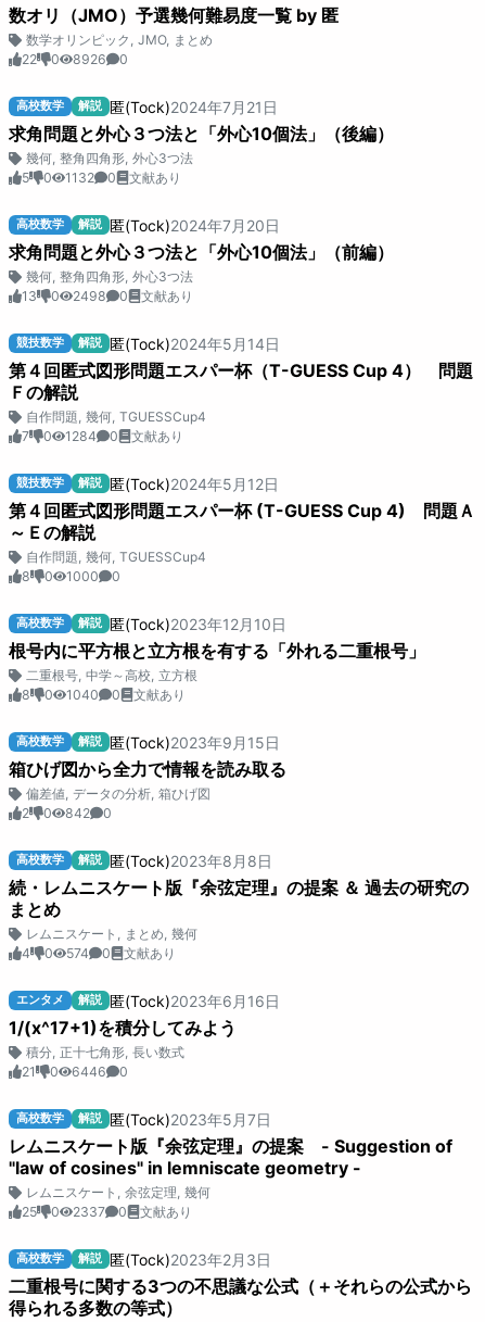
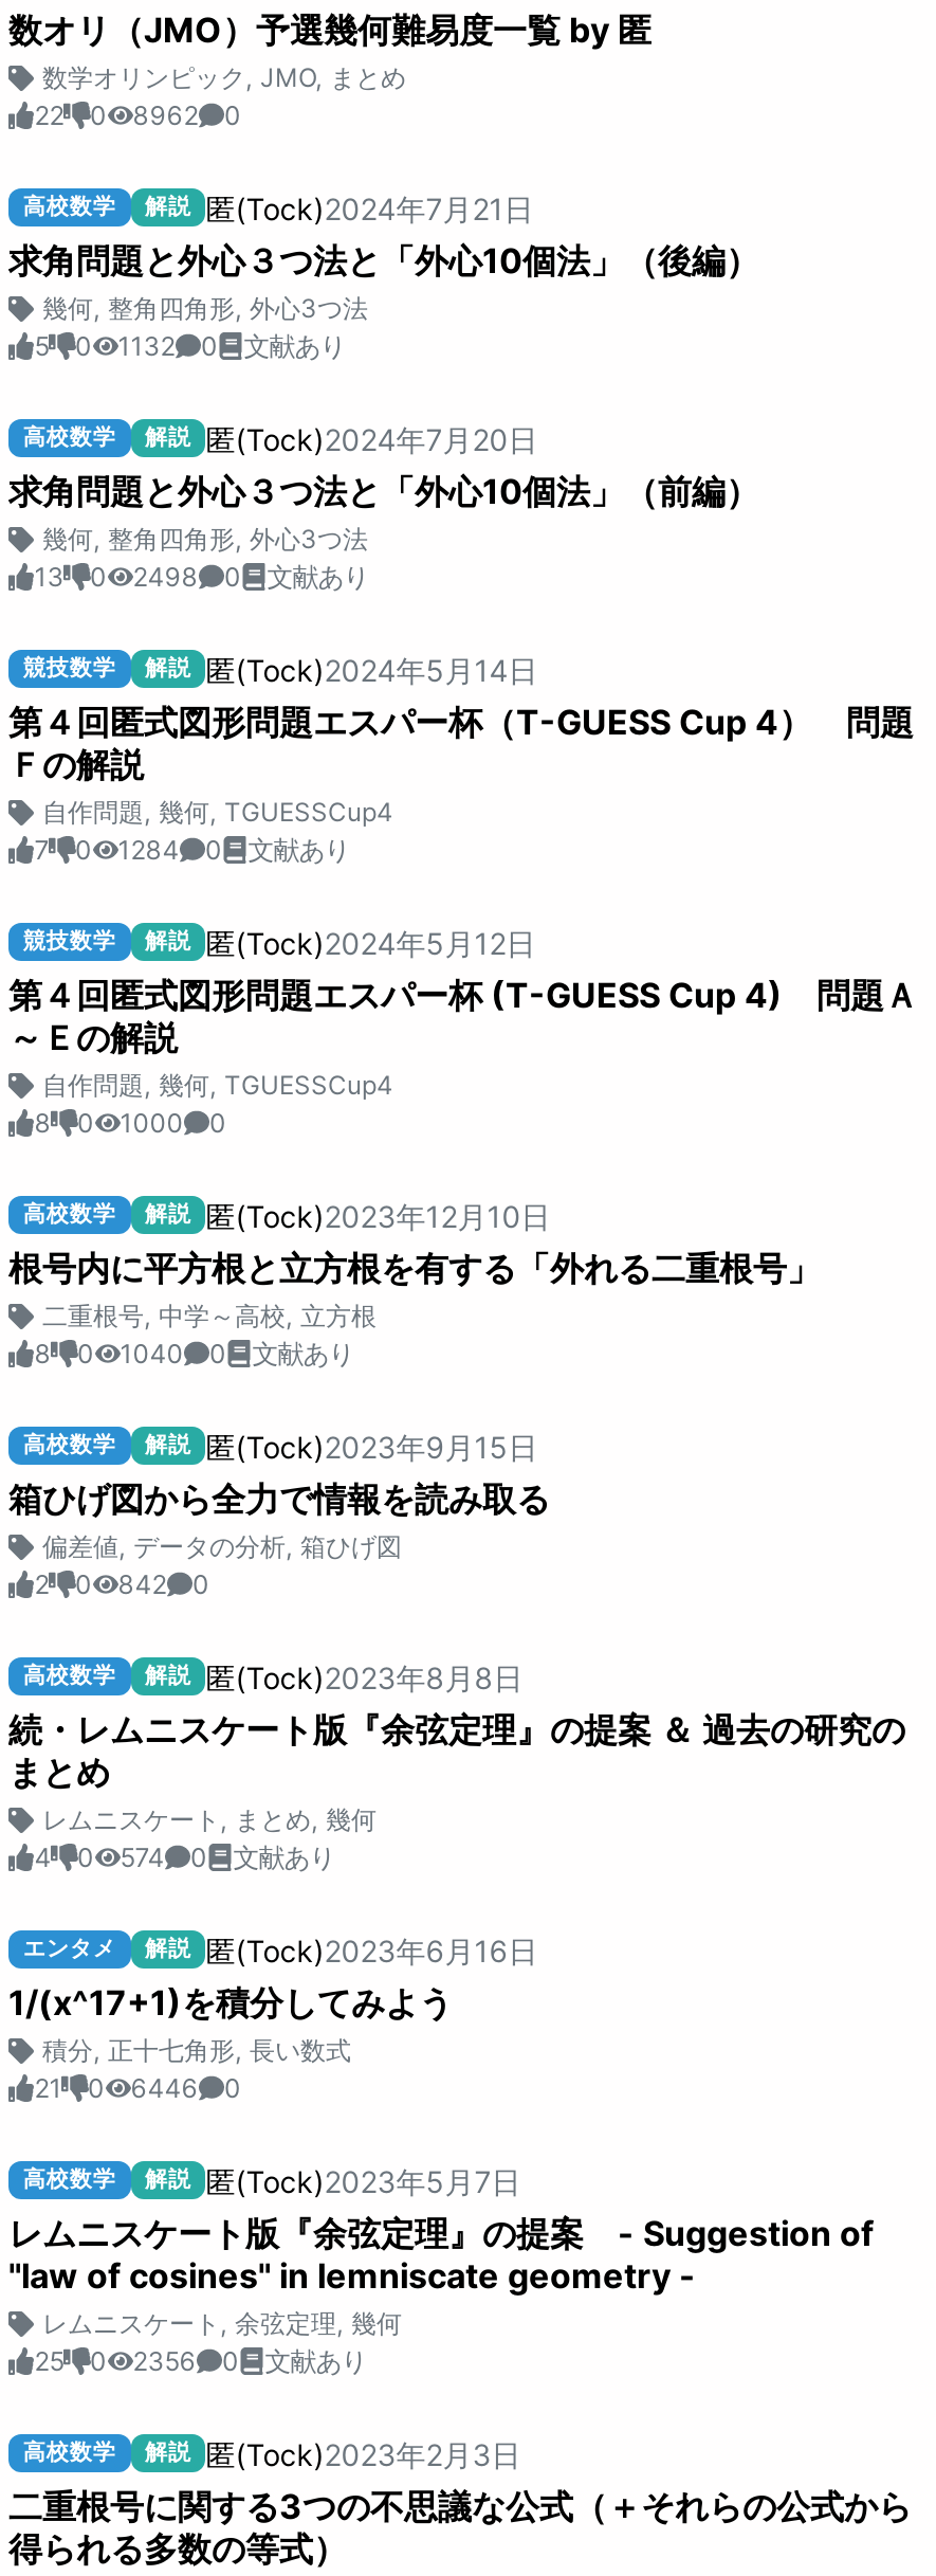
- 8926
+ 8962

- 2337
+ 2356
